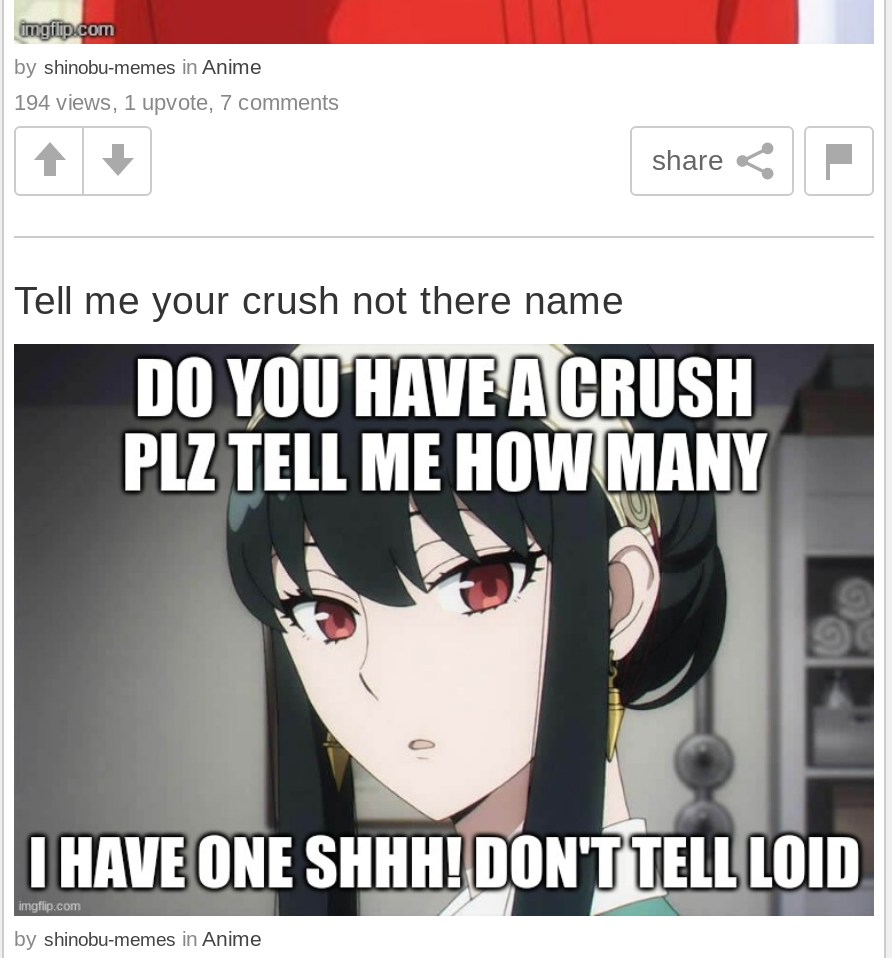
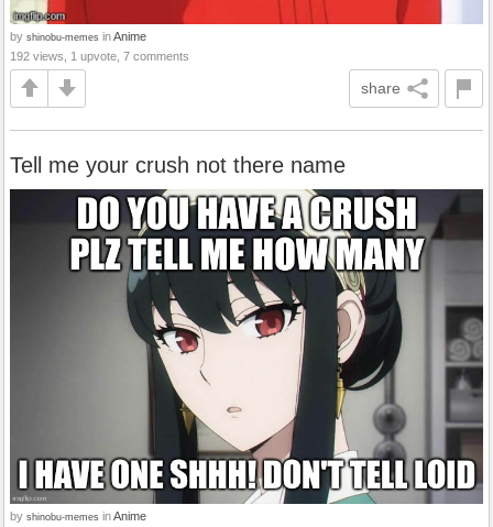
- 194 views, 1 upvote, 7 comments
+ 192 views, 1 upvote, 7 comments
